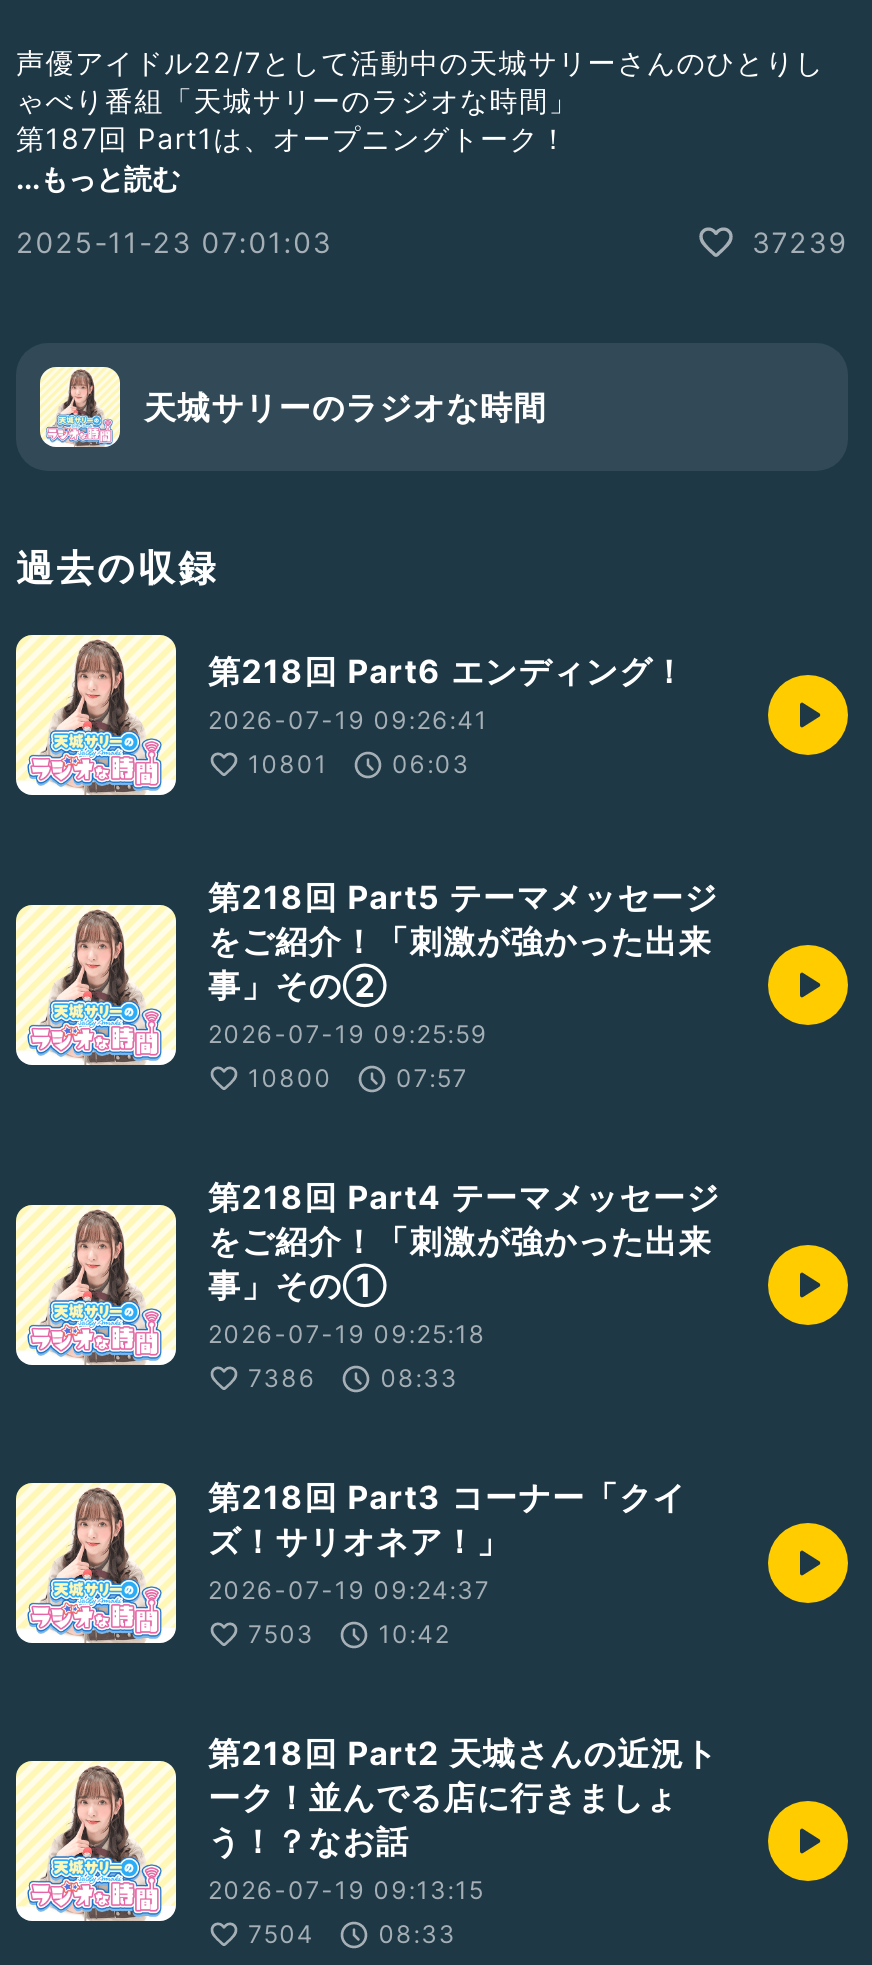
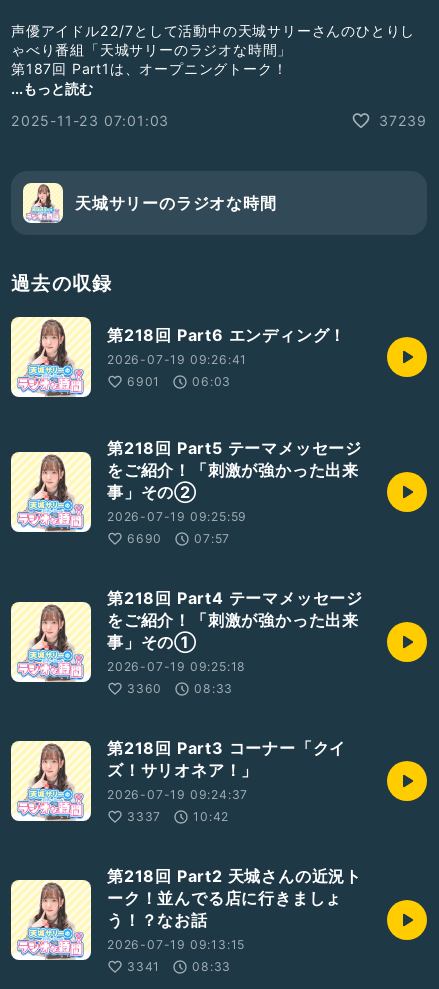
- 10801
+ 6901

- 10800
+ 6690

- 7386
+ 3360

- 7503
+ 3337

- 7504
+ 3341
